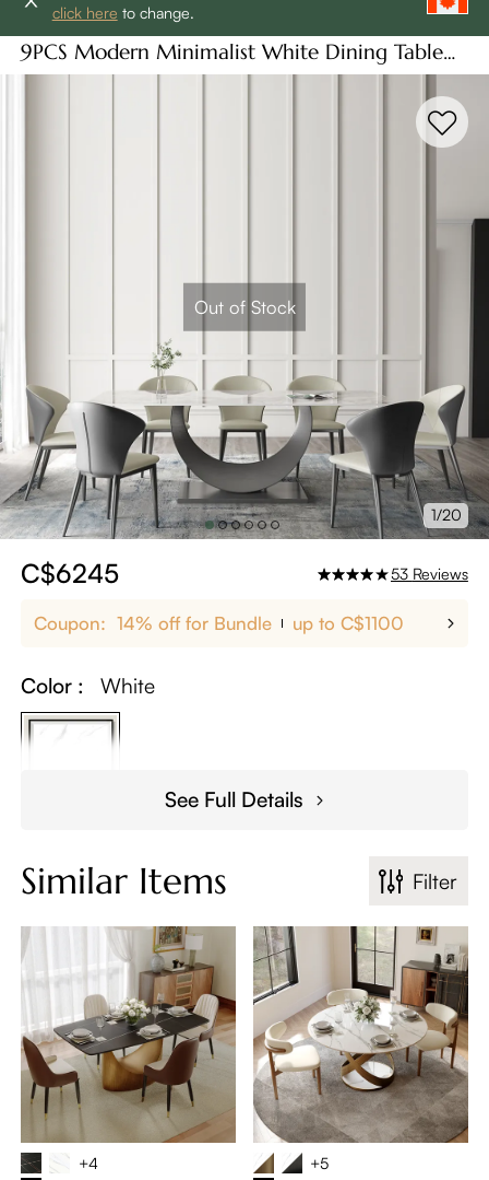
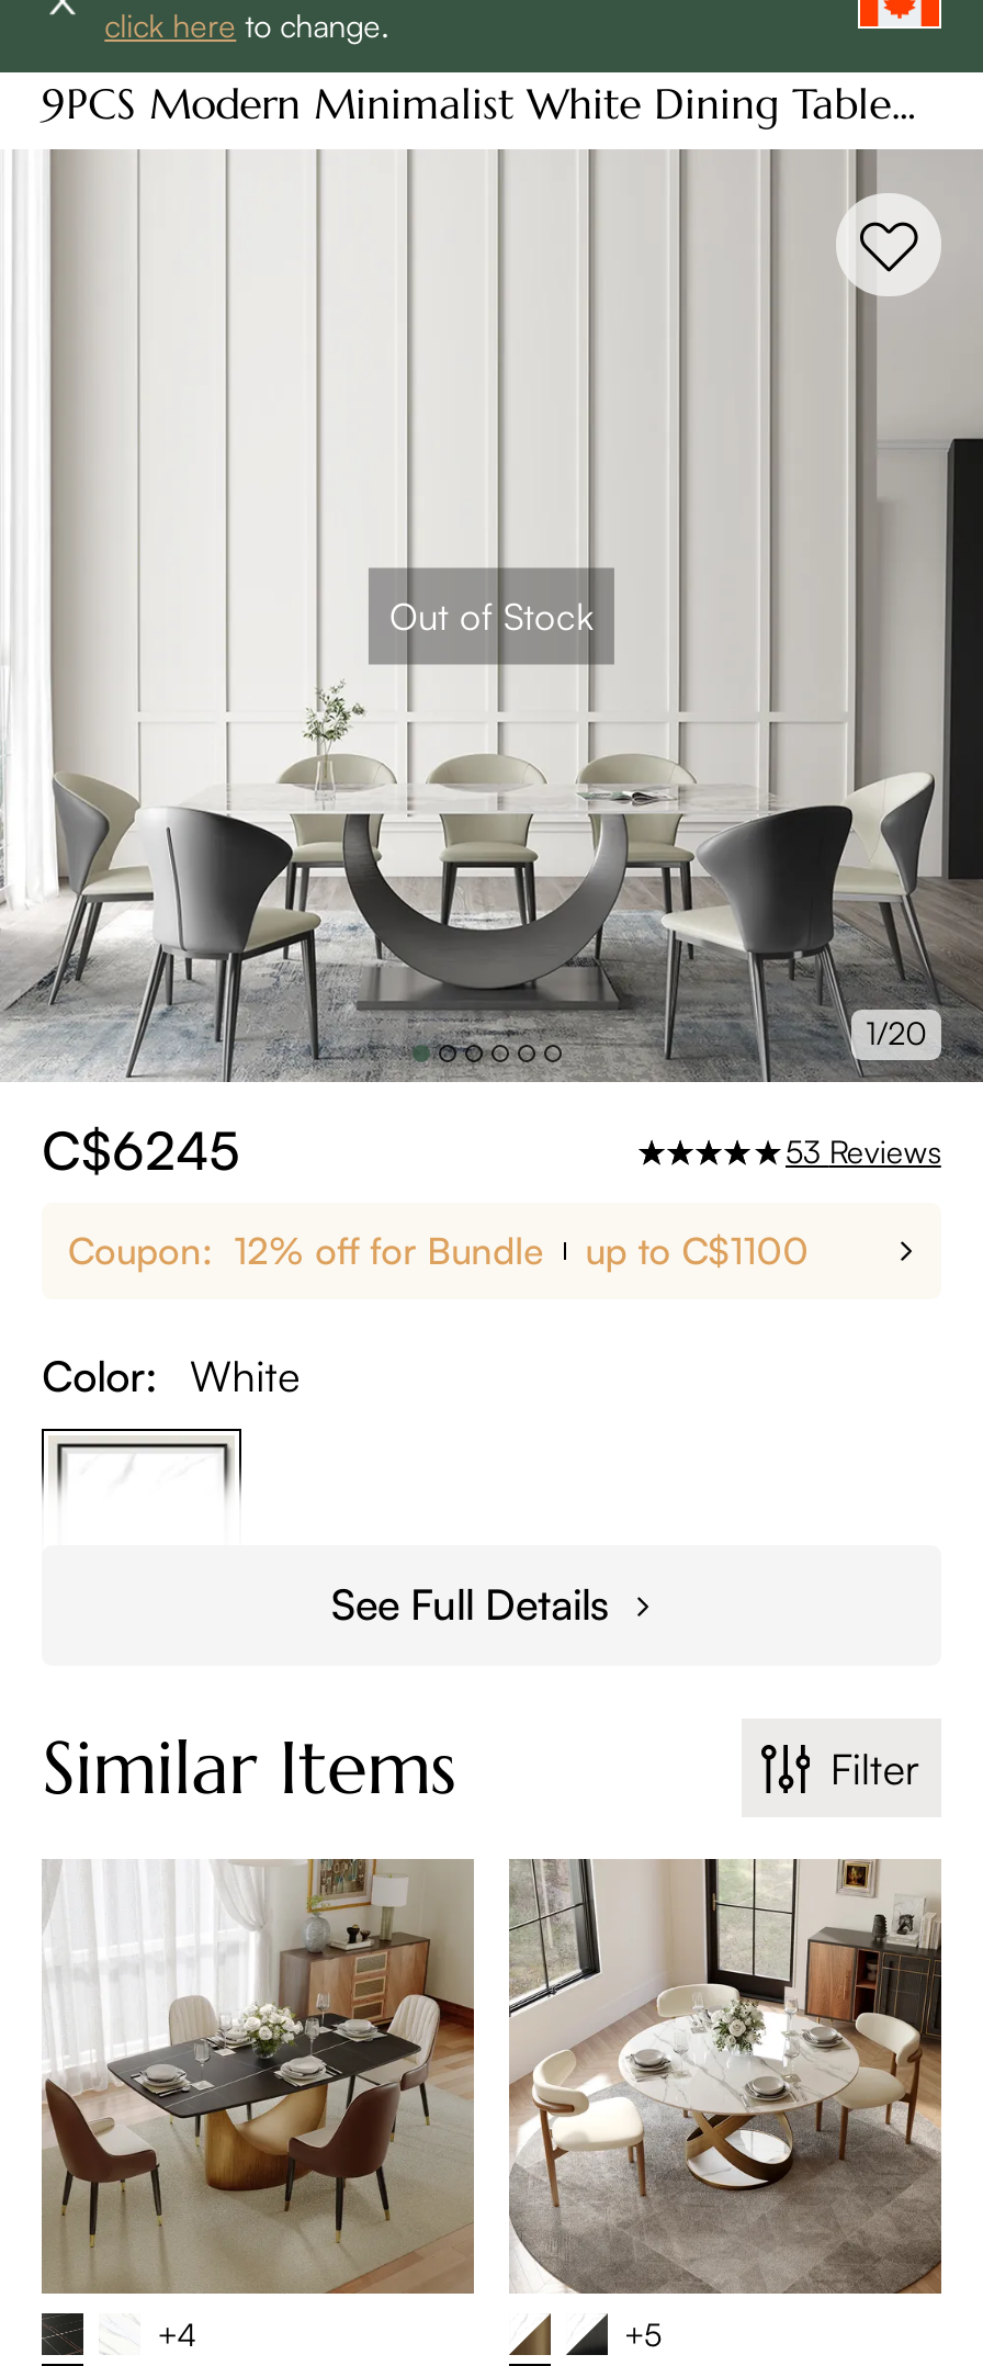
- Coupon: 14% off for Bundle
+ Coupon: 12% off for Bundle
